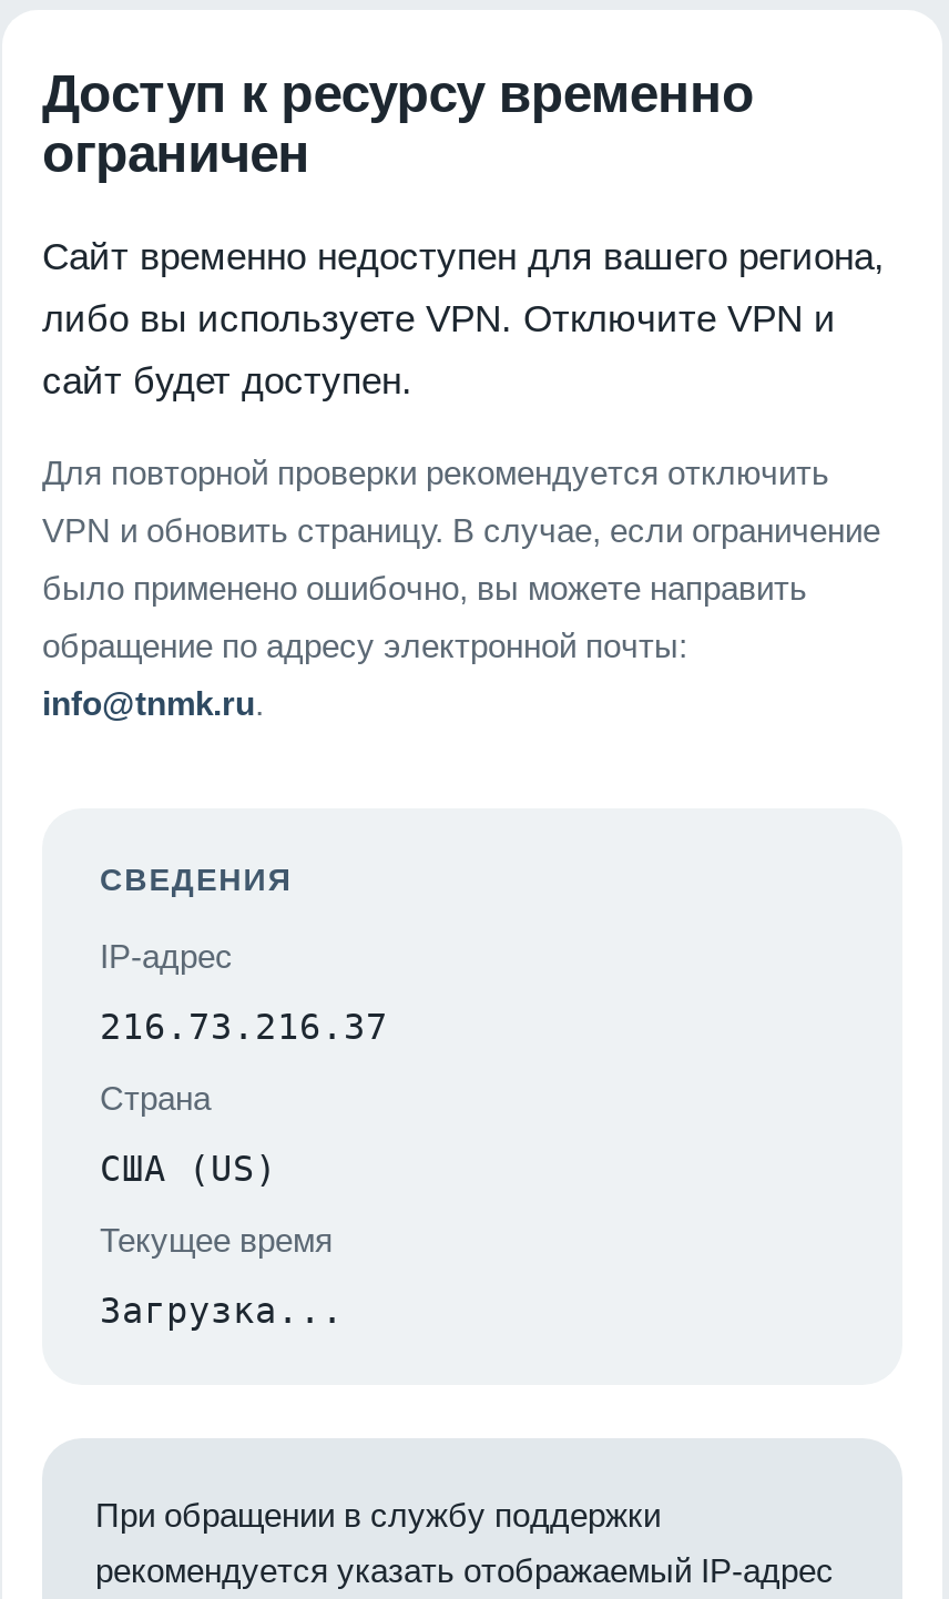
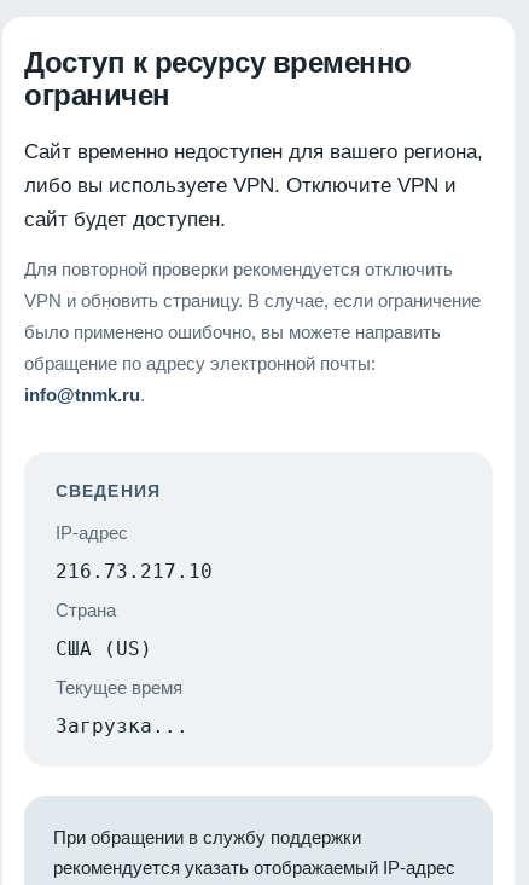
- 216.73.216.37
+ 216.73.217.10
